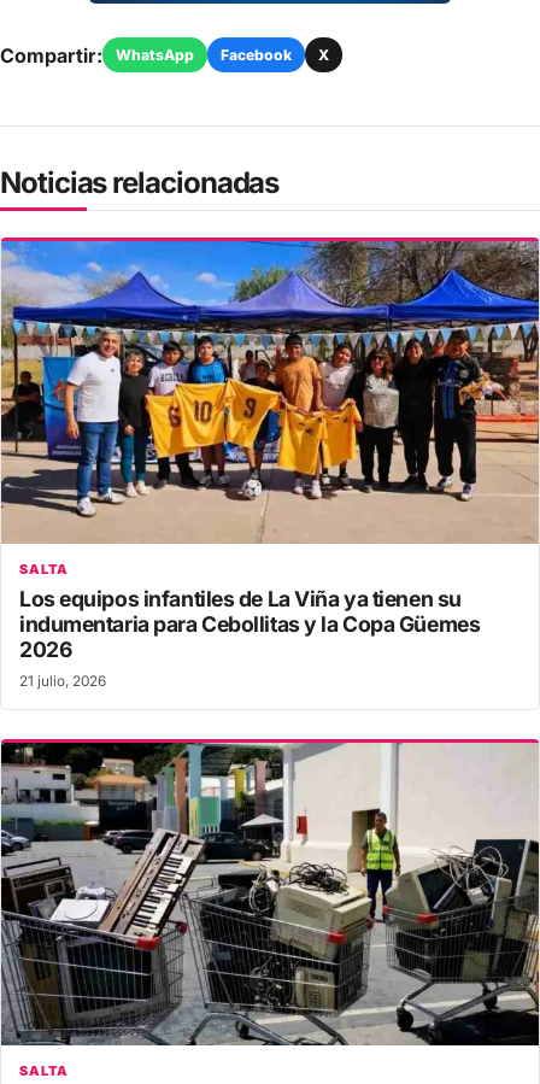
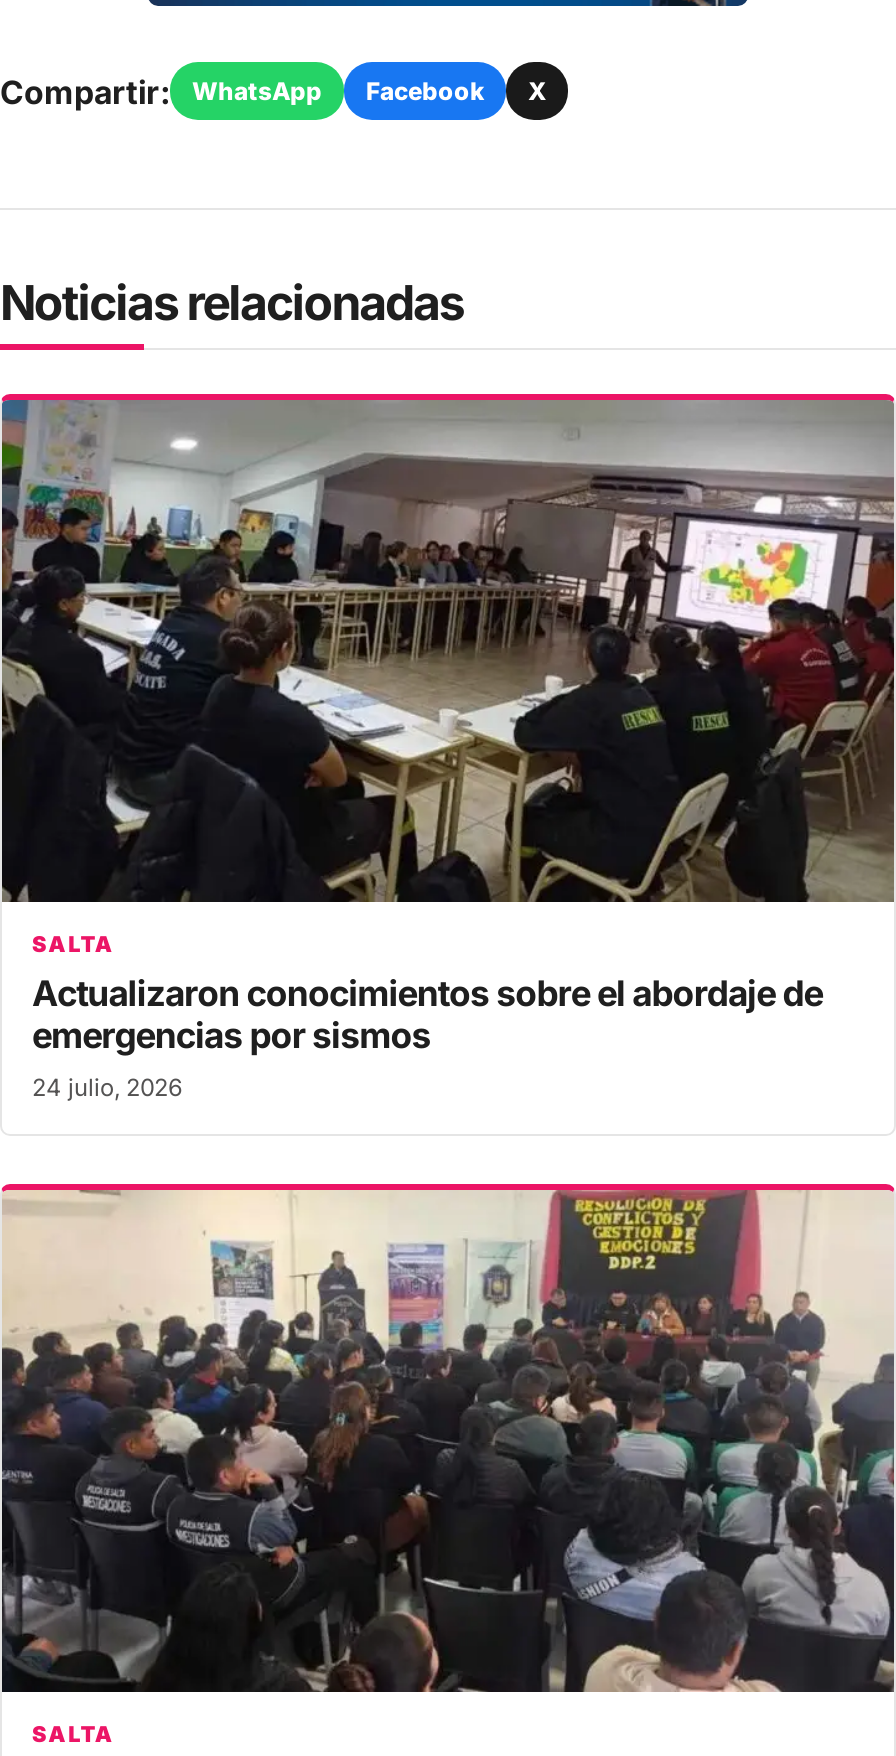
- [image]
- Los equipos infantiles de La Viña ya tienen su
- indumentaria para Cebollitas y la Copa Güemes
- 2026
- 21 julio, 2026
+ [image]
+ Actualizaron conocimientos sobre el abordaje de
+ emergencias por sismos
+ 24 julio, 2026

- [image]
+ [image]
